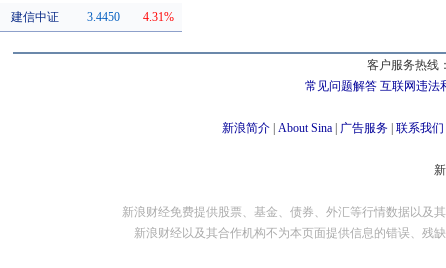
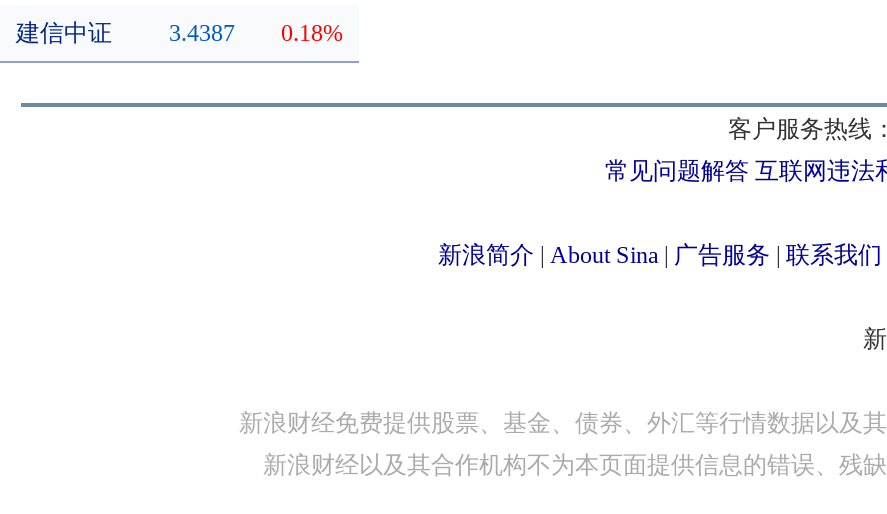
- 3.4450
+ 3.4387

- 4.31%
+ 0.18%
